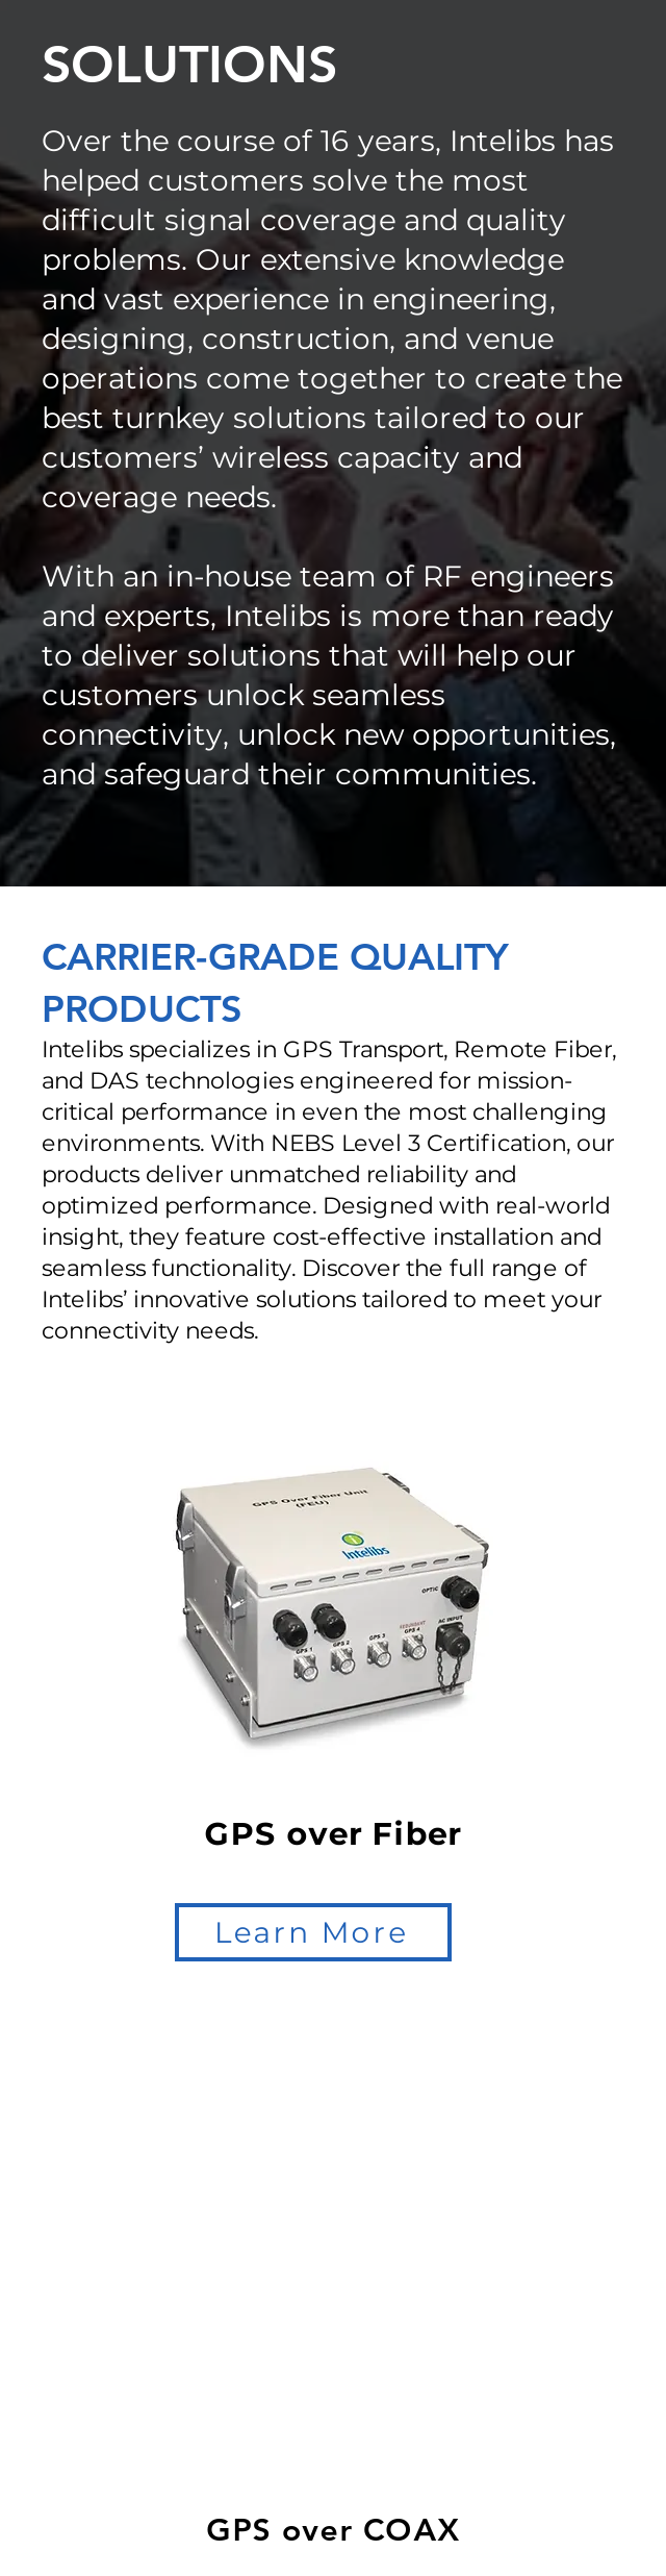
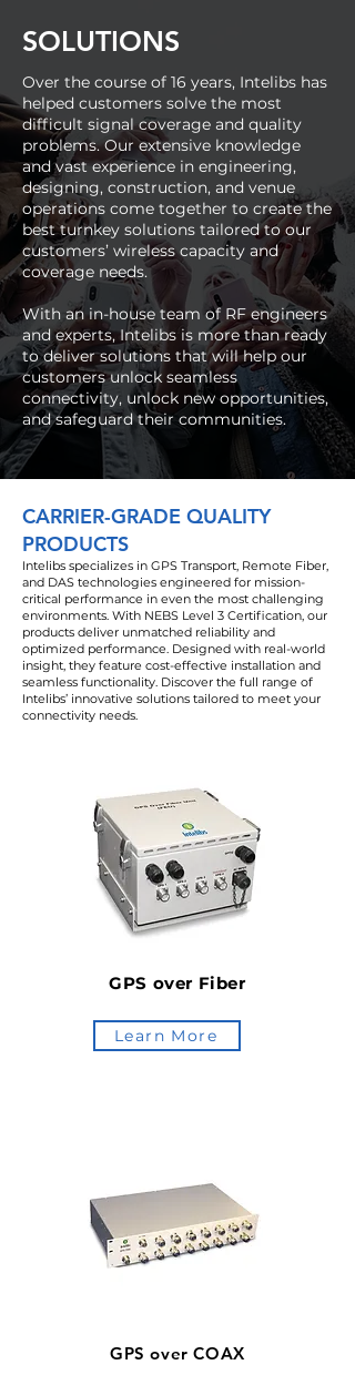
+ [image]
